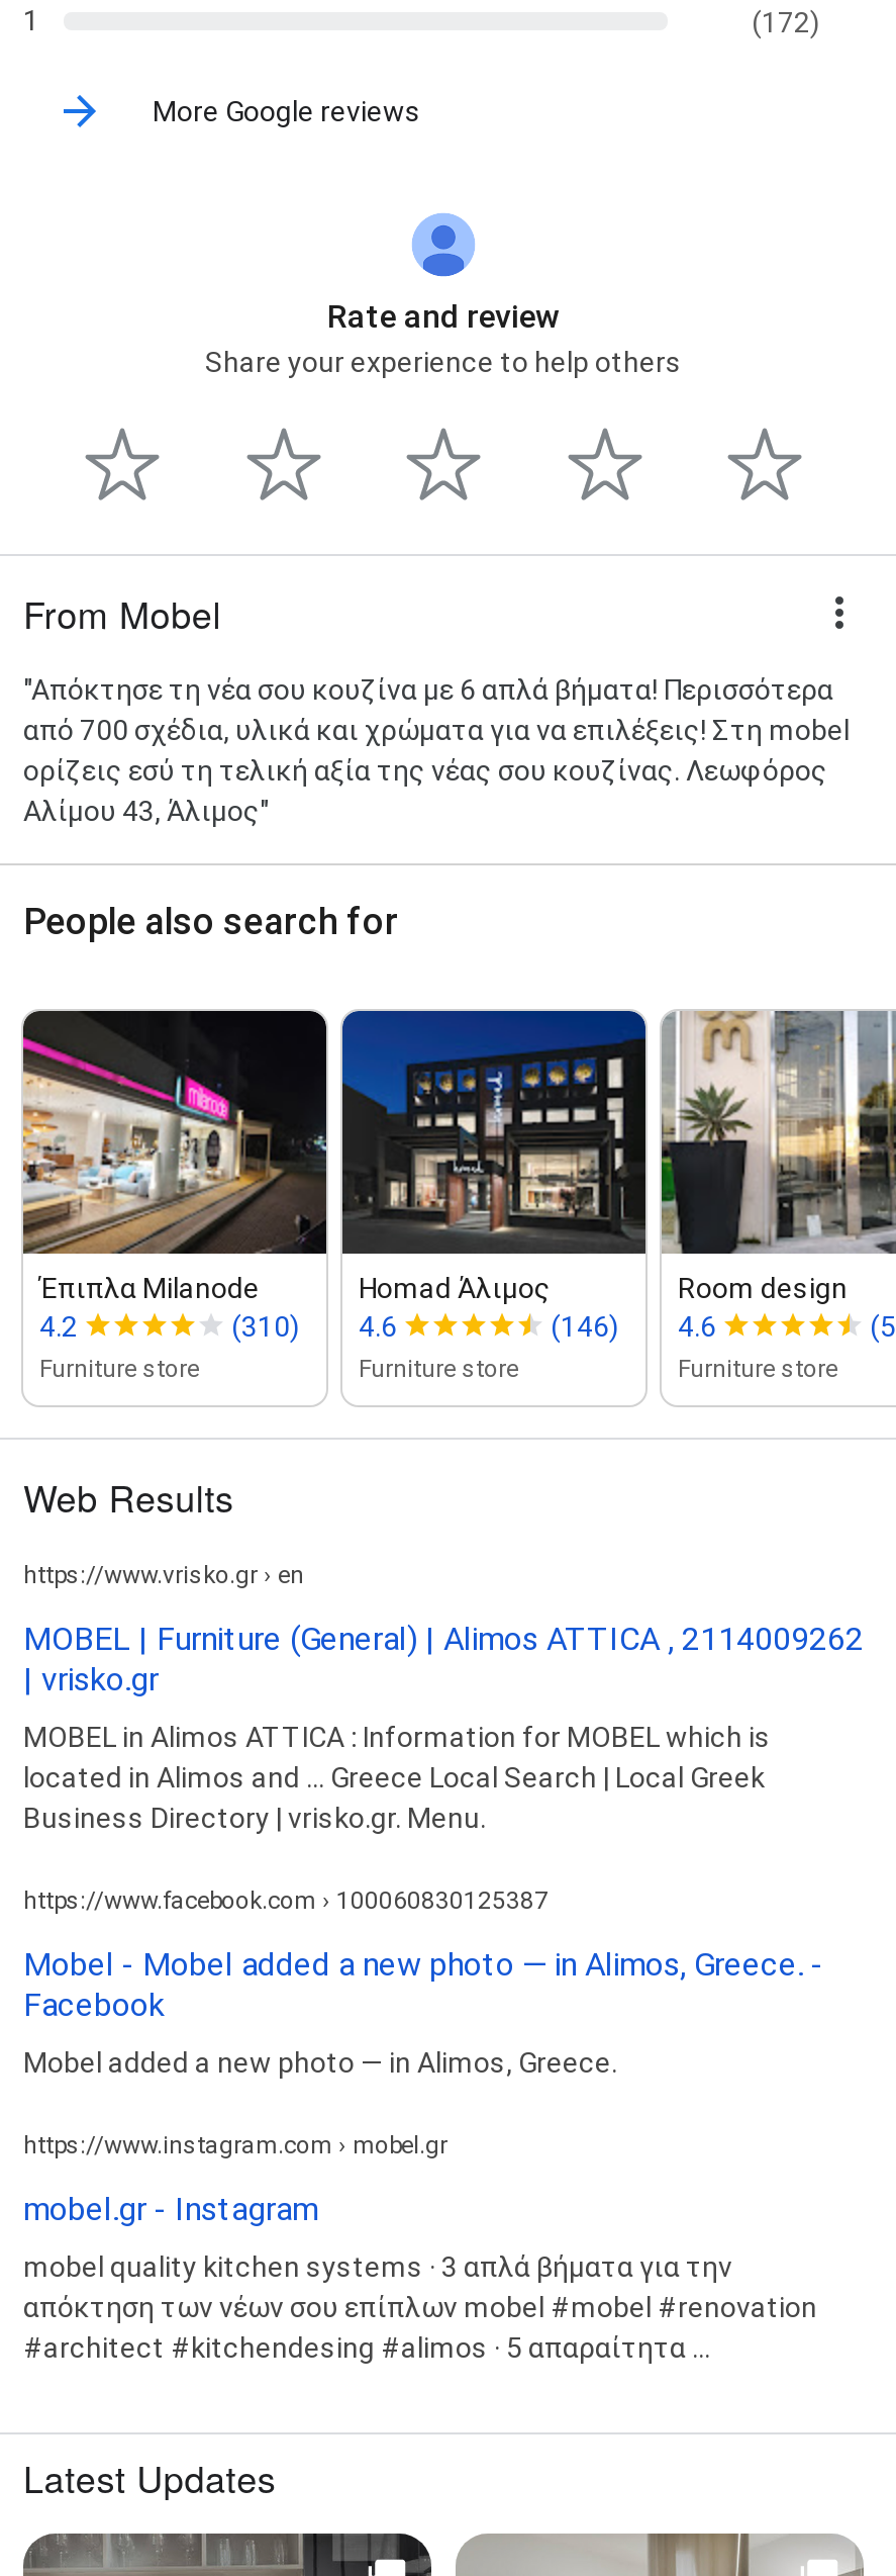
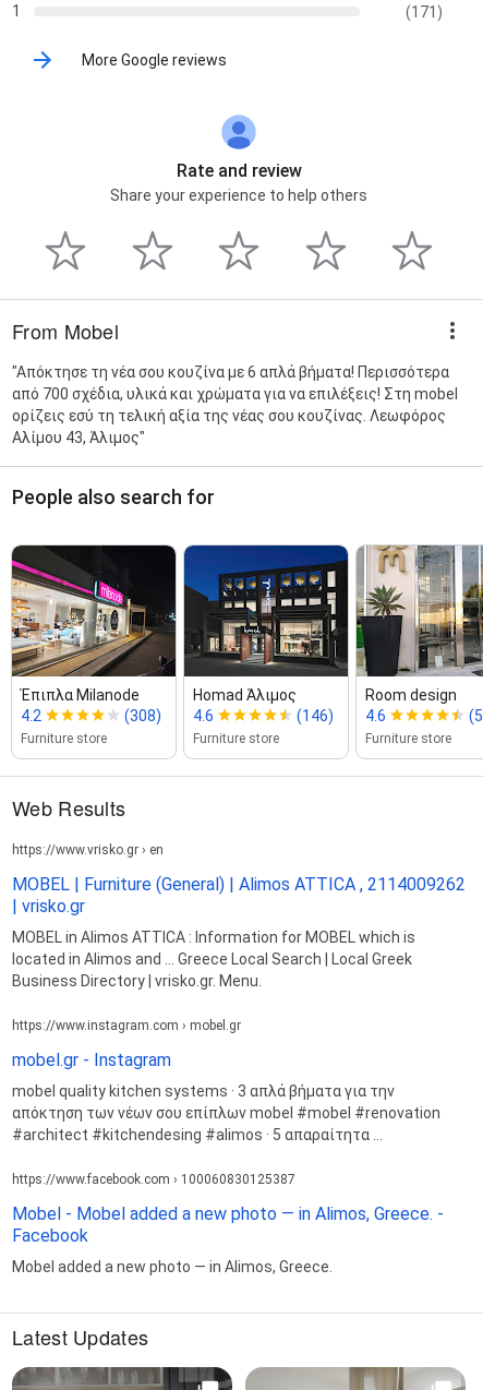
- (172)
+ (171)

- (310) 4.6
+ (308) 4.6

moved down: https://www.facebook.com › 100060830125387 | Mobel - Mobel added a new photo — in Alimos, Greece. - | Facebook | Mobel added a new photo — in Alimos, Greece.

moved up: https://www.instagram.com › mobel.gr | mobel.gr - Instagram | mobel quality kitchen systems · 3 απλά βήματα για την | απόκτηση των νέων σου επίπλων mobel #mobel #renovation | #architect #kitchendesing #alimos · 5 απαραίτητα ...
